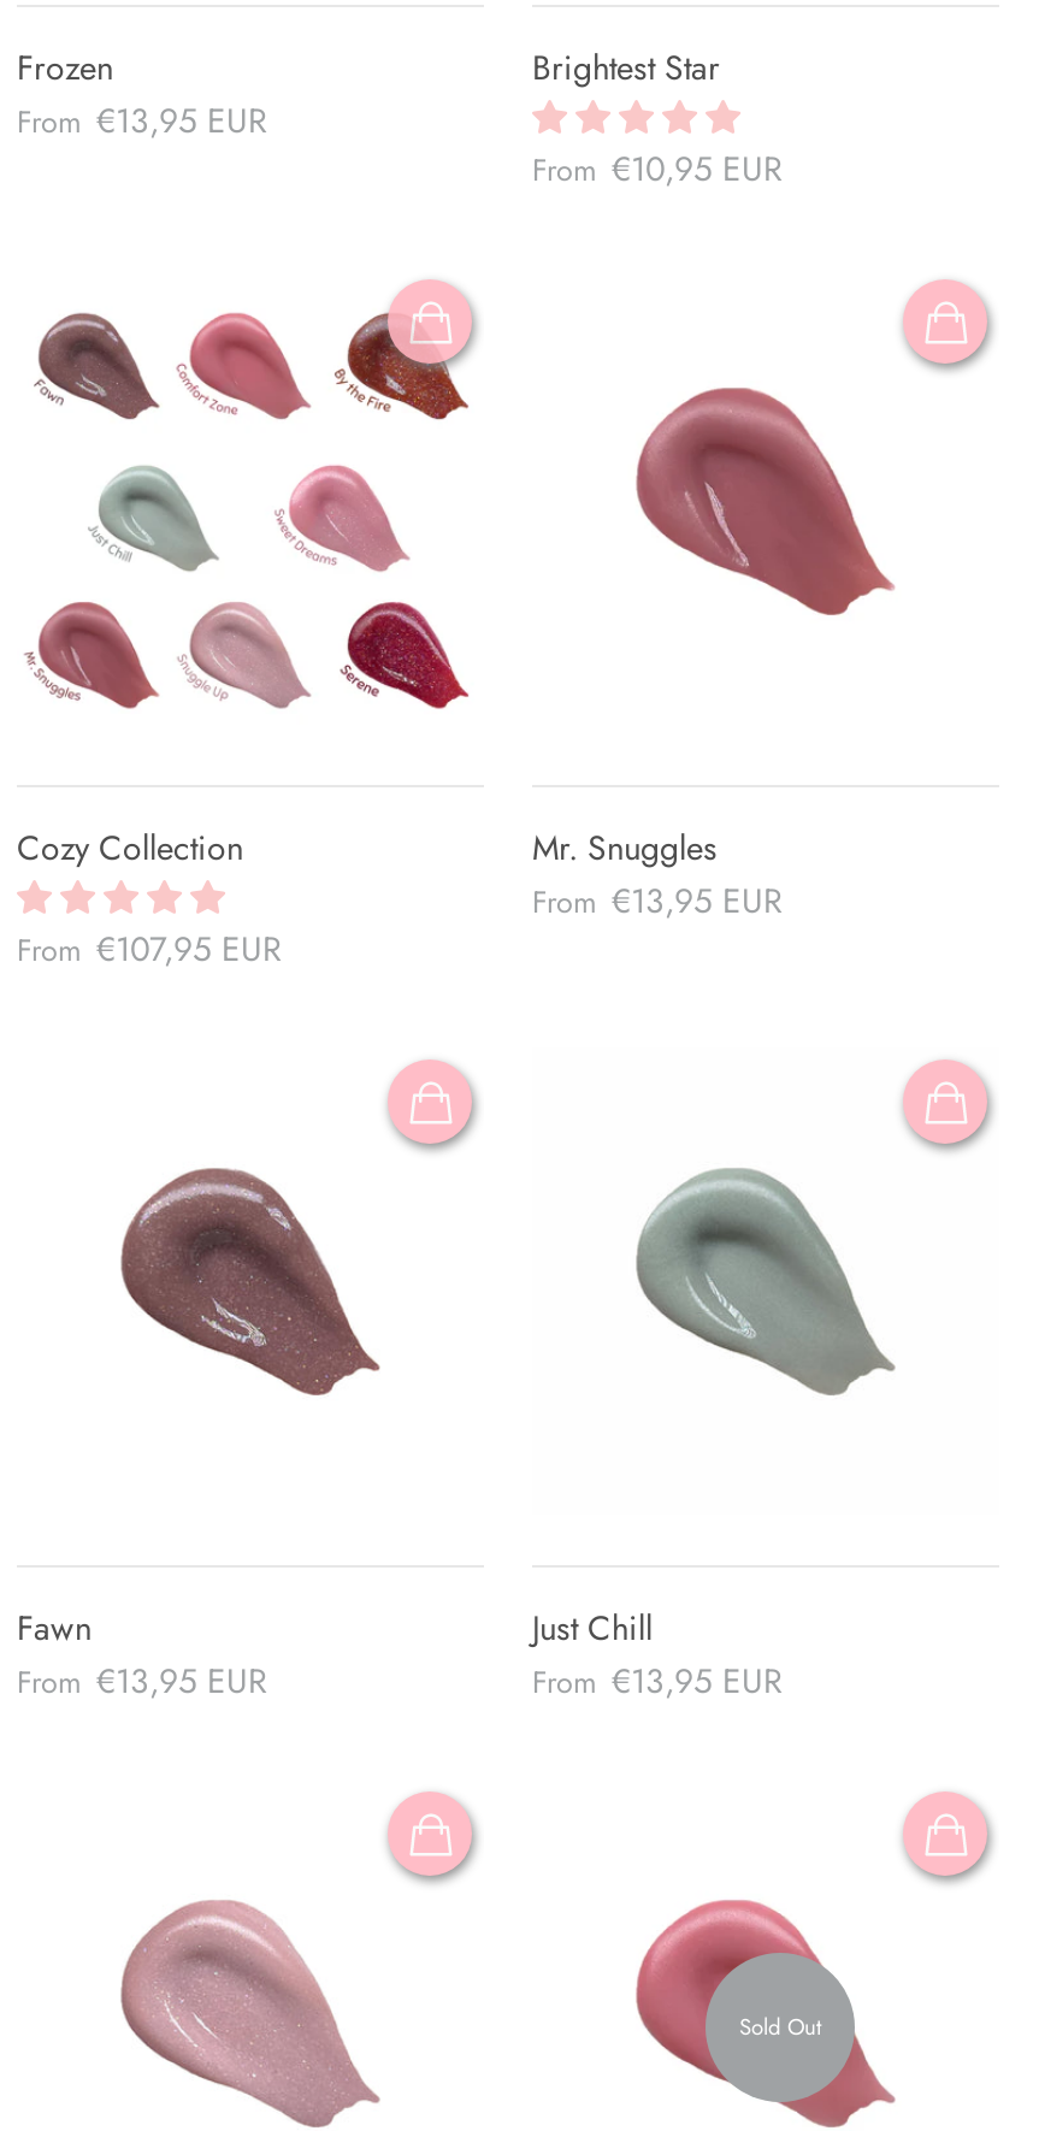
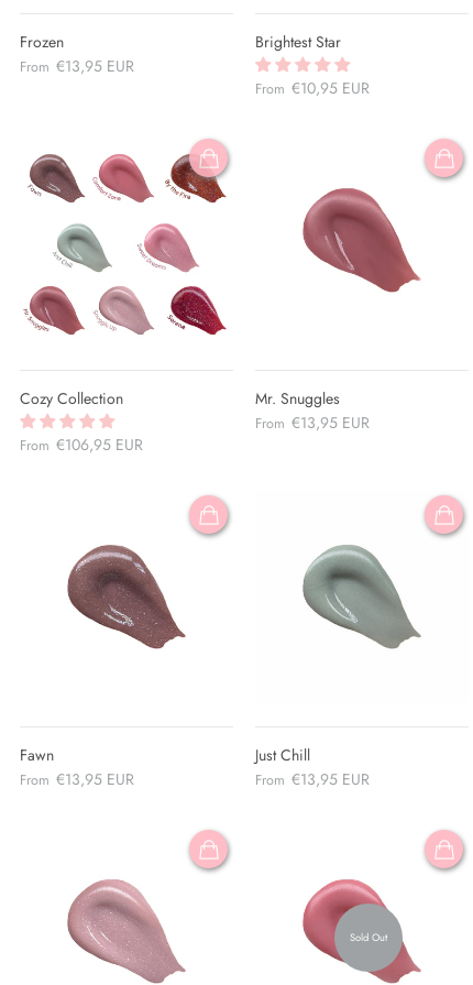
- From €107,95 EUR
+ From €106,95 EUR
